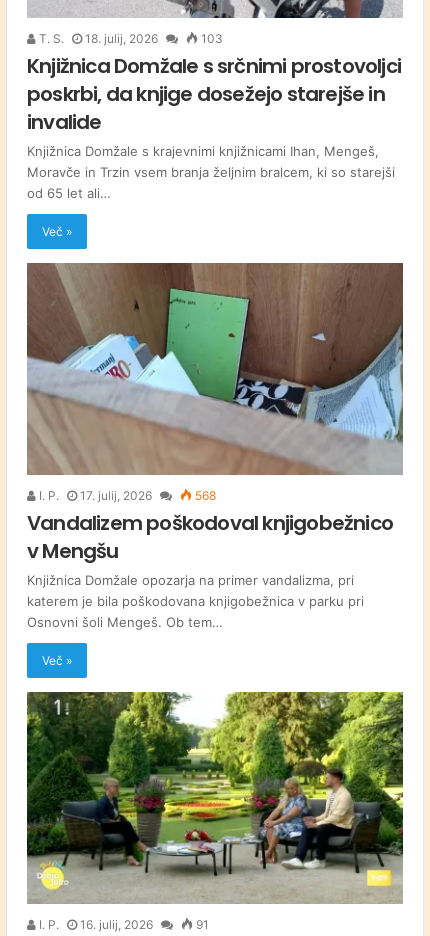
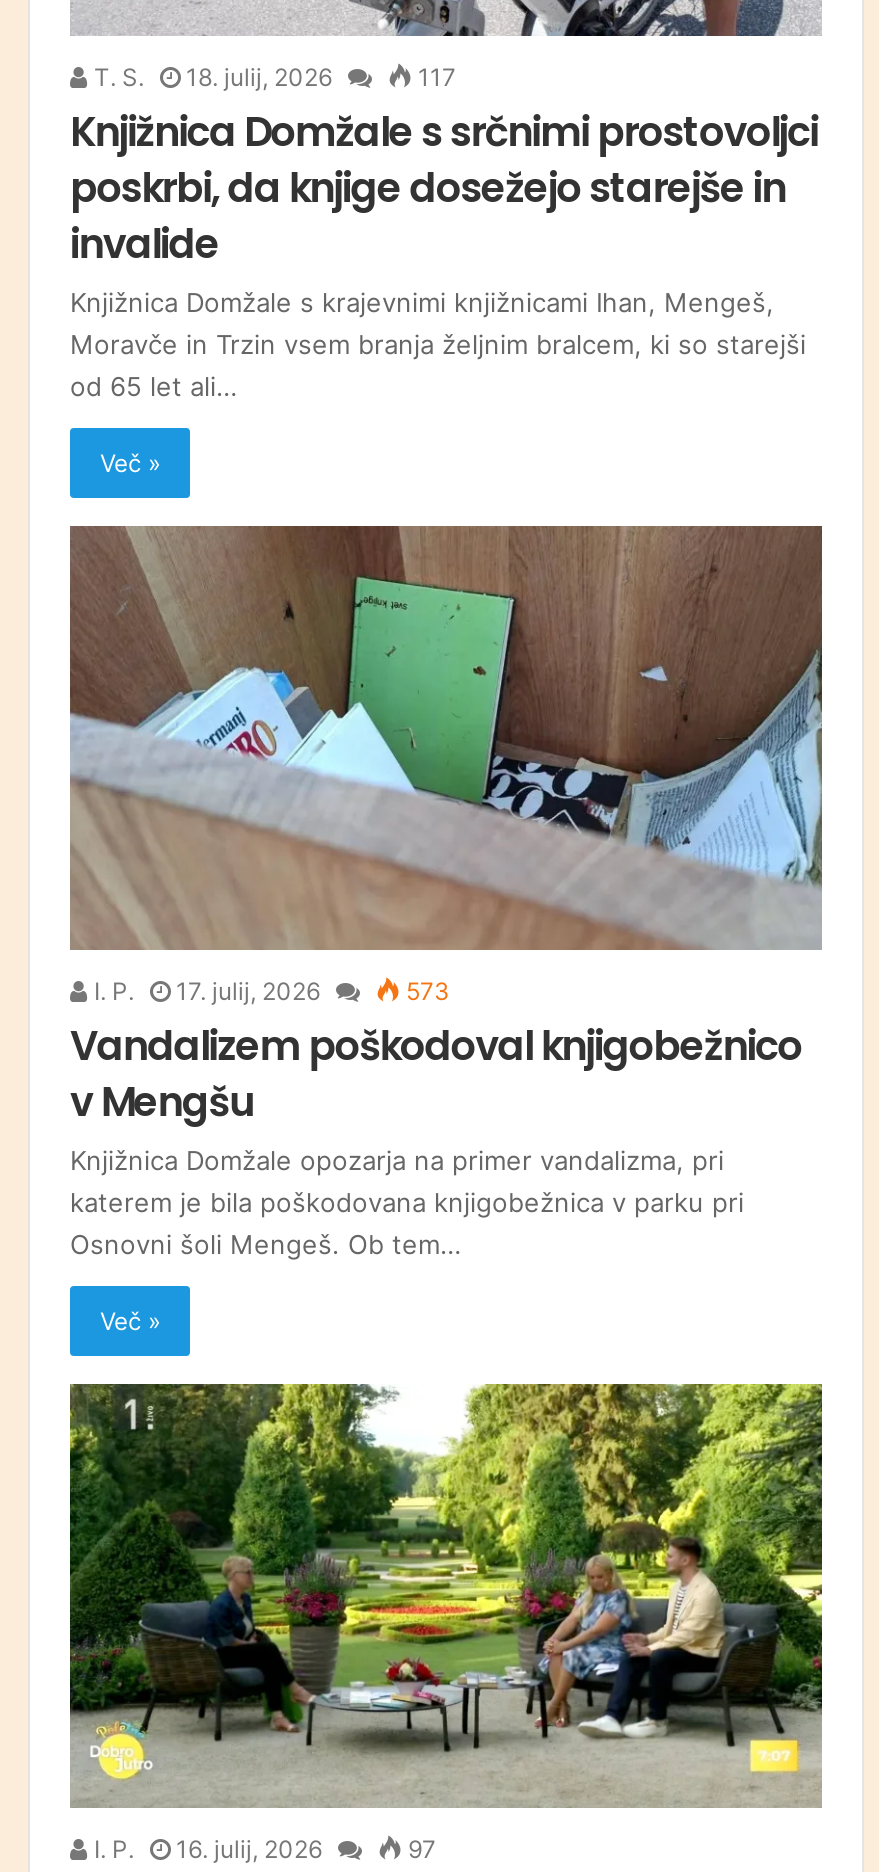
- 103
+ 117

- 568
+ 573

- 91
+ 97
